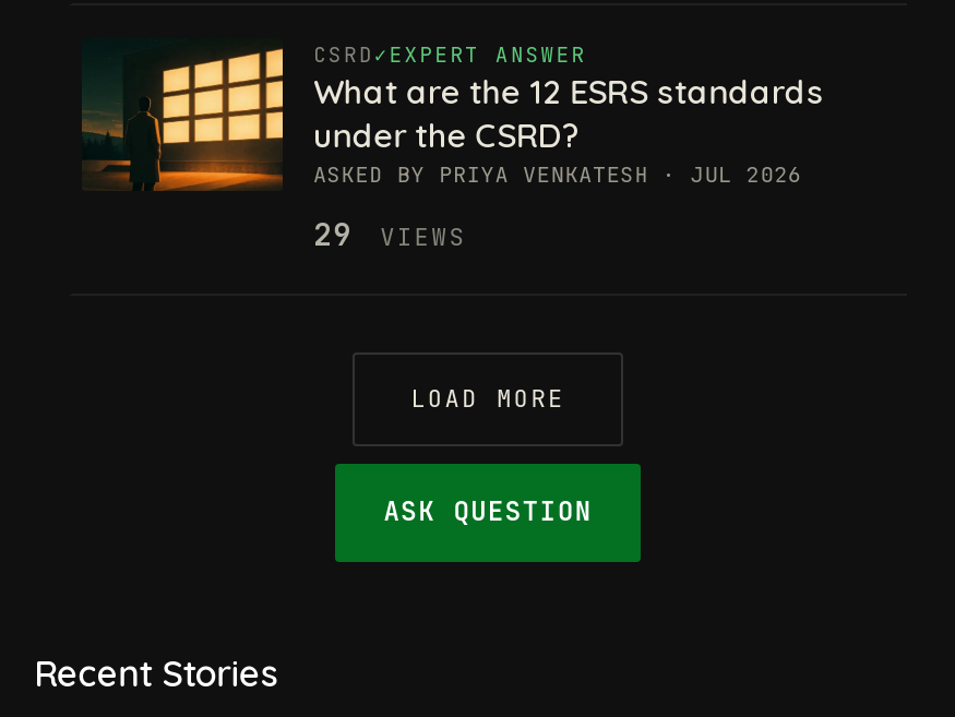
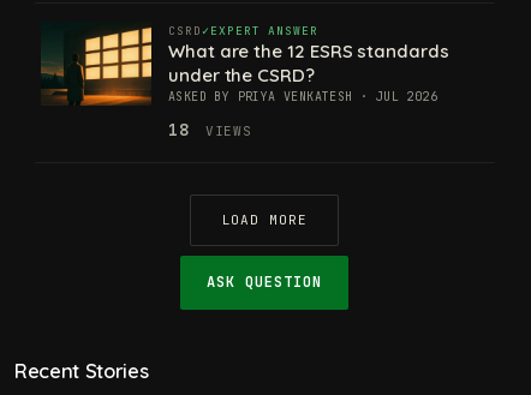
- 29 VIEWS
+ 18 VIEWS
